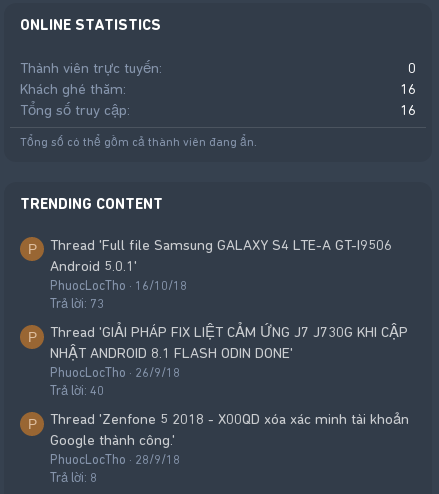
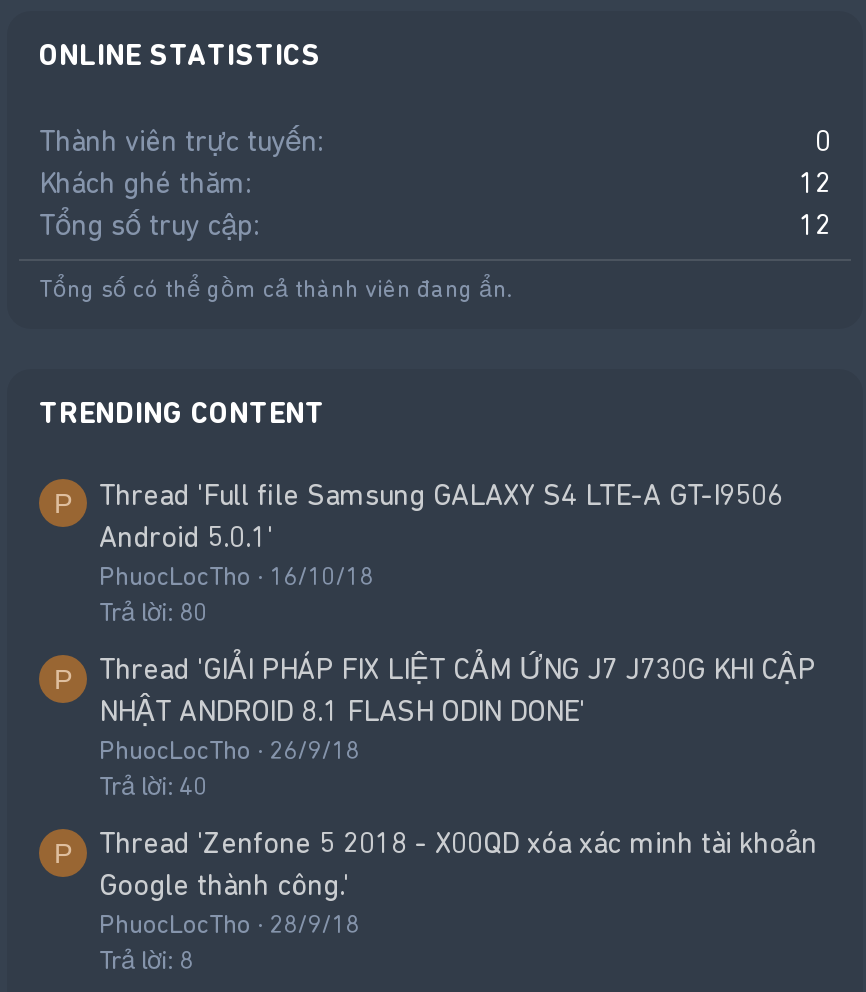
- 16
+ 12

- 16
+ 12

- Trả lời: 73
+ Trả lời: 80
